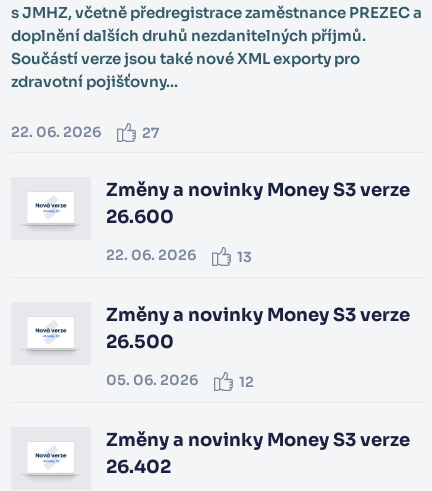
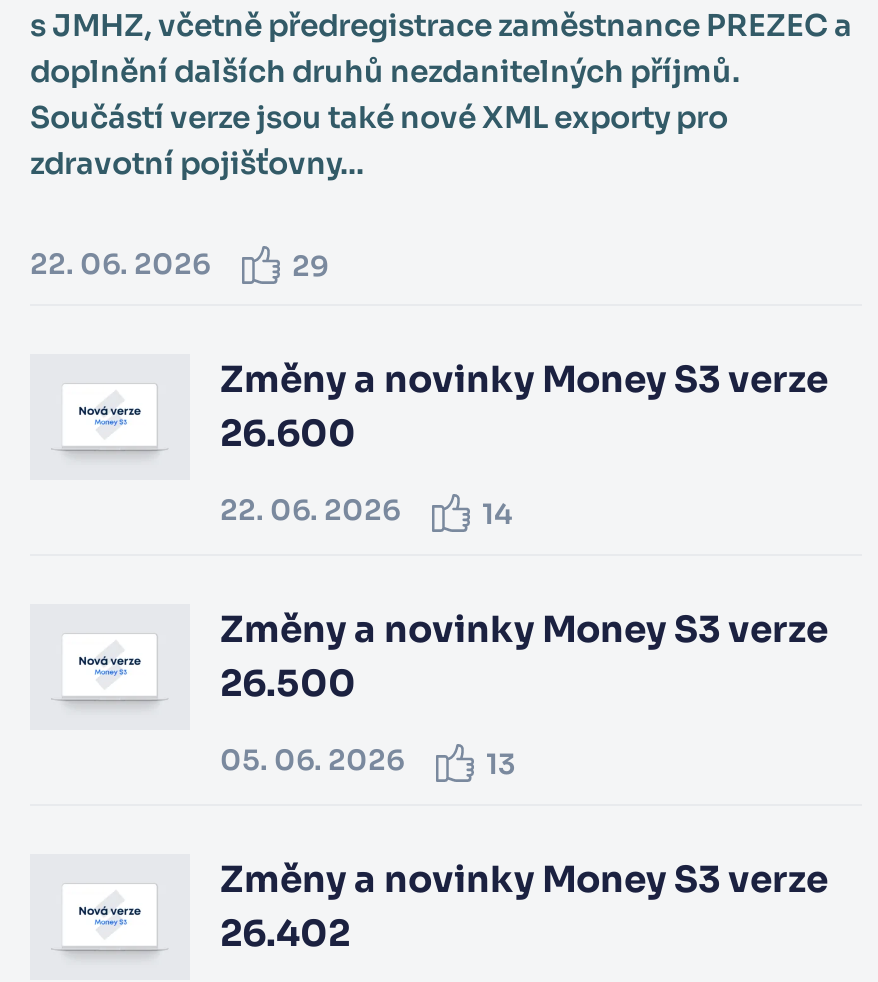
- 27
+ 29

- 13
+ 14

- 12
+ 13
